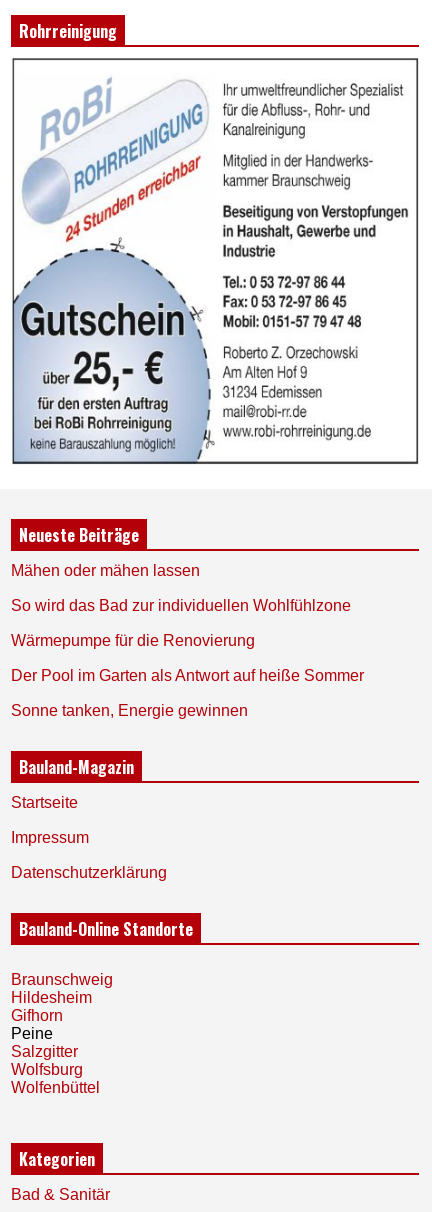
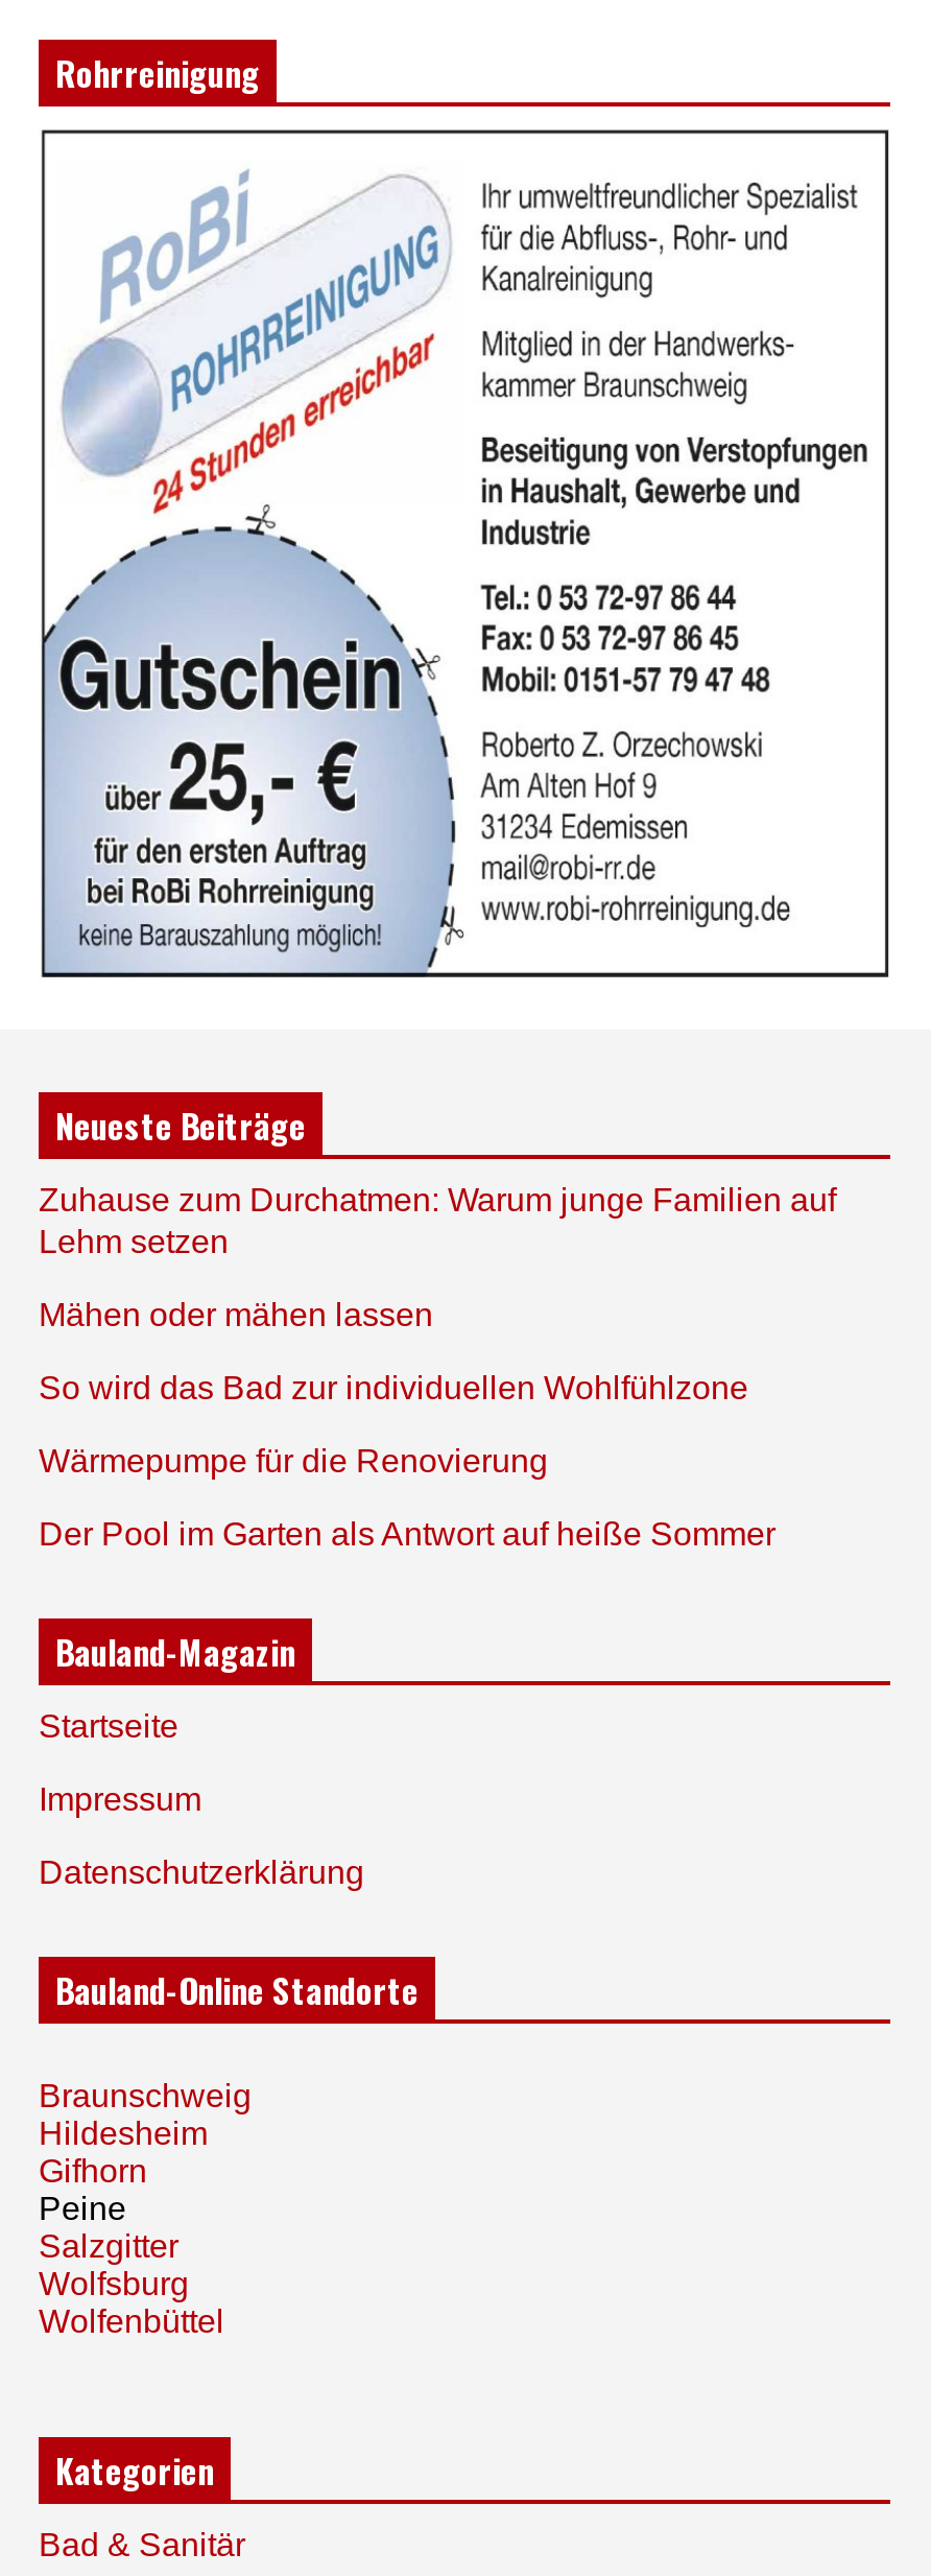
+ Zuhause zum Durchatmen: Warum junge Familien auf
+ Lehm setzen

moved down: Mähen oder mähen lassen | So wird das Bad zur individuellen Wohlfühlzone | Wärmepumpe für die Renovierung | Der Pool im Garten als Antwort auf heiße Sommer

- Sonne tanken, Energie gewinnen
